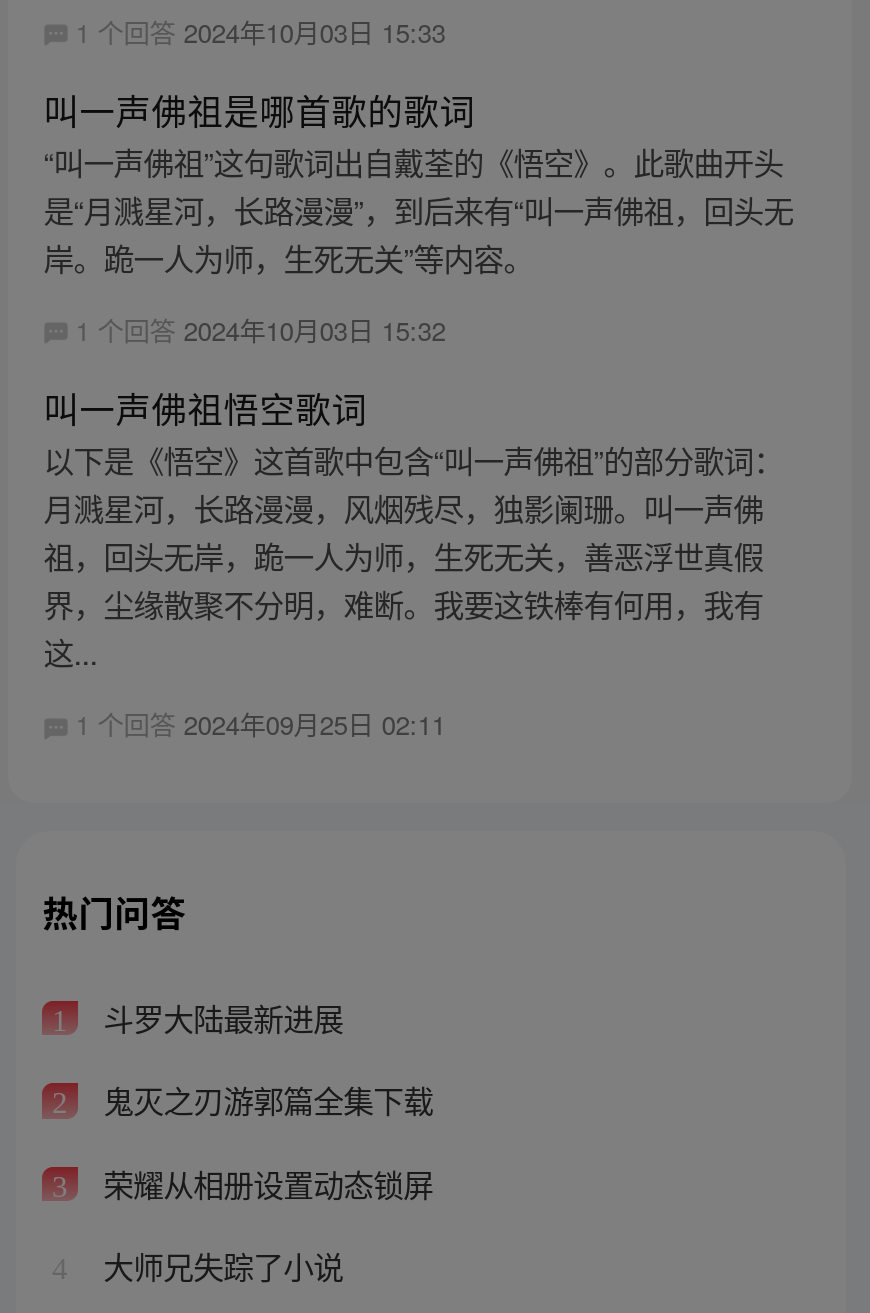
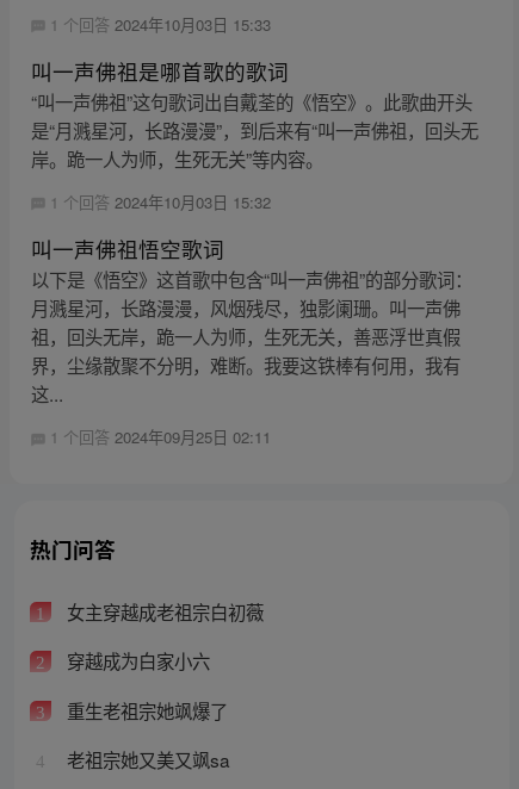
- 斗罗大陆最新进展
+ 女主穿越成老祖宗白初薇

- 鬼灭之刃游郭篇全集下载
+ 穿越成为白家小六

- 荣耀从相册设置动态锁屏
+ 重生老祖宗她飒爆了

- 大师兄失踪了小说
+ 老祖宗她又美又飒sa
